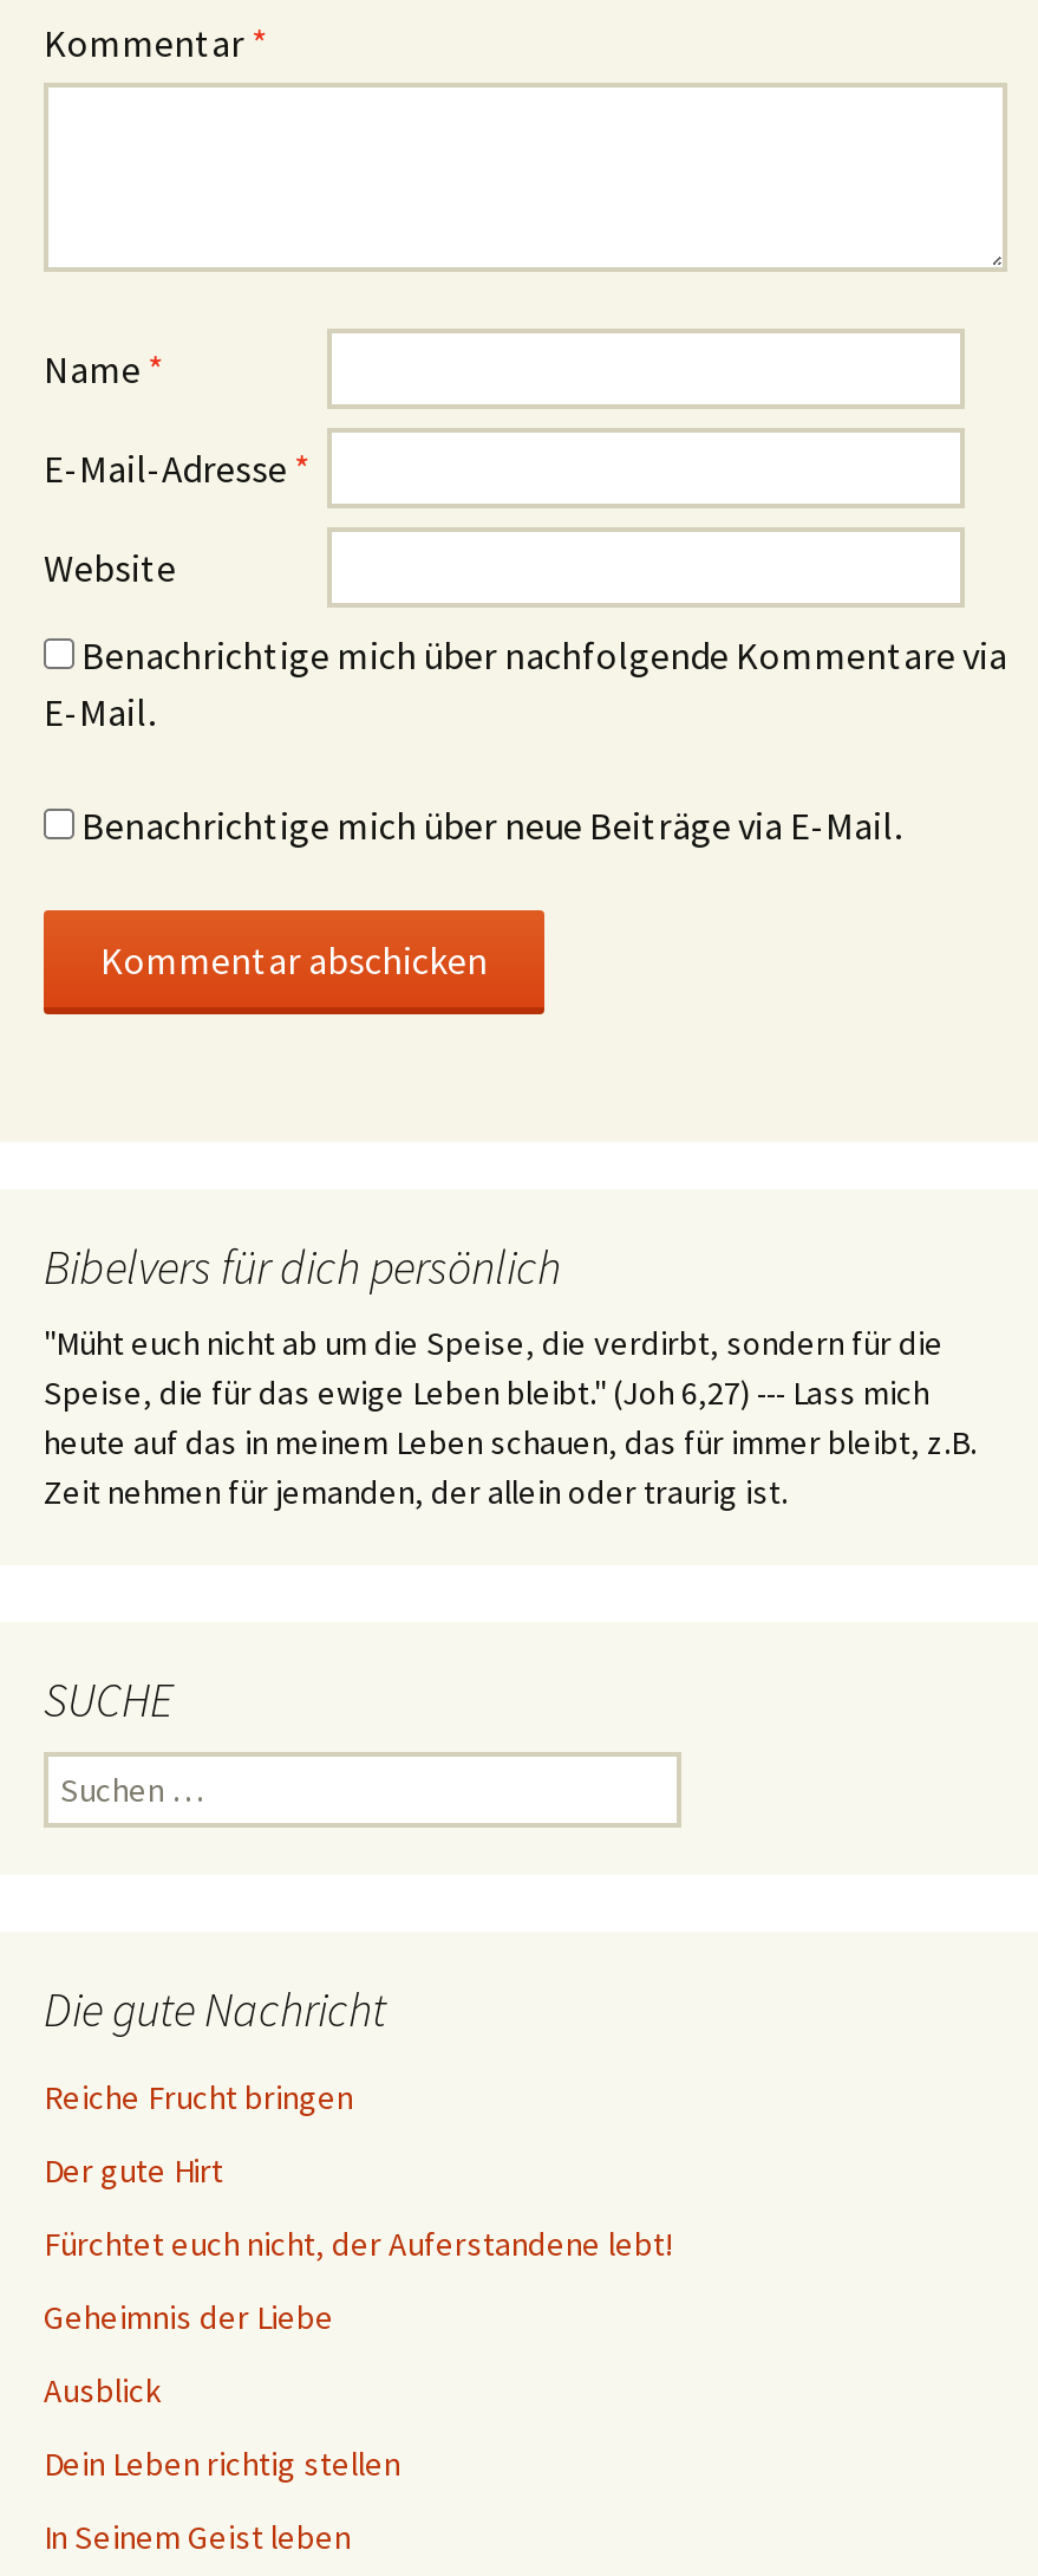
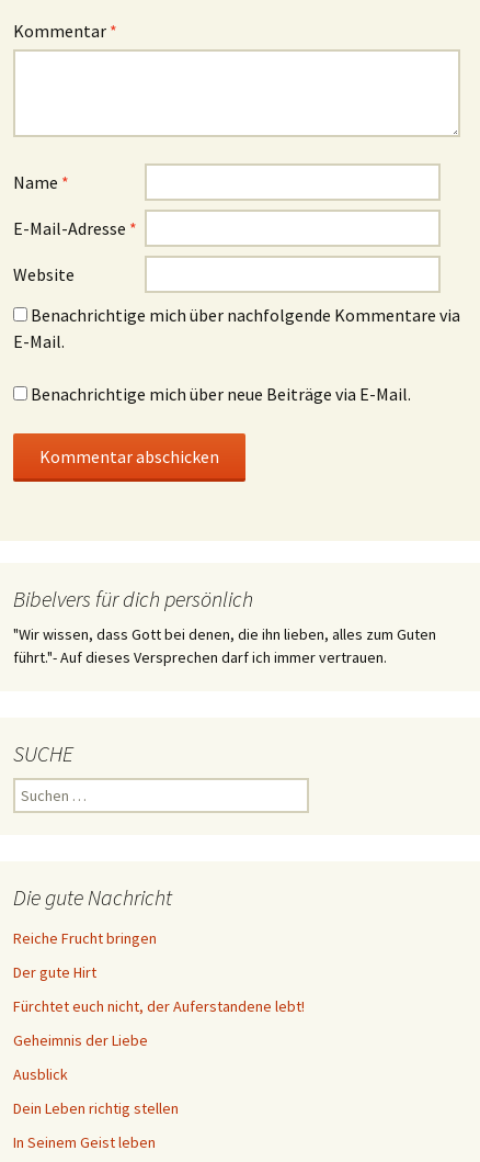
- "Müht euch nicht ab um die Speise, die verdirbt, sondern für die
- Speise, die für das ewige Leben bleibt." (Joh 6,27) --- Lass mich
- heute auf das in meinem Leben schauen, das für immer bleibt, z.B.
- Zeit nehmen für jemanden, der allein oder traurig ist.
+ "Wir wissen, dass Gott bei denen, die ihn lieben, alles zum Guten
+ führt."- Auf dieses Versprechen darf ich immer vertrauen.
